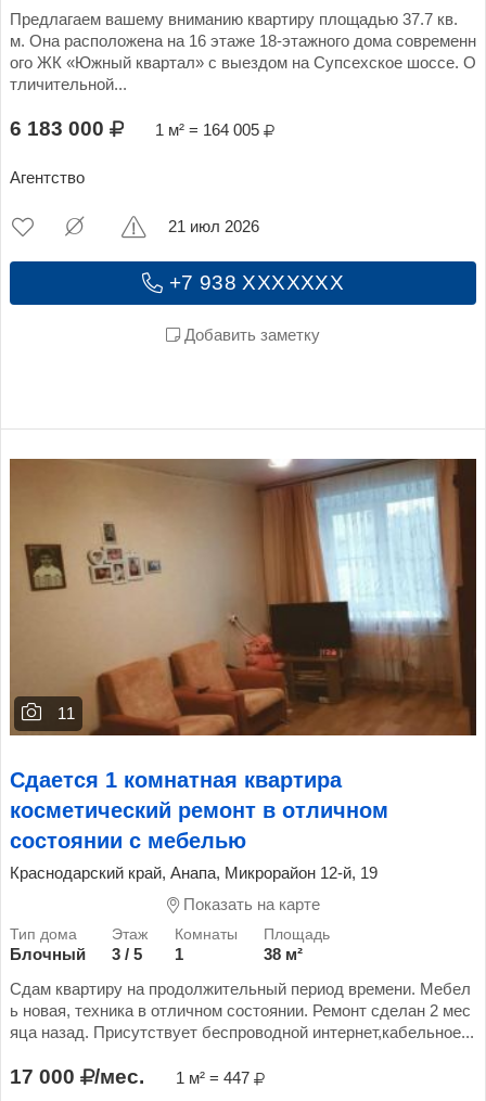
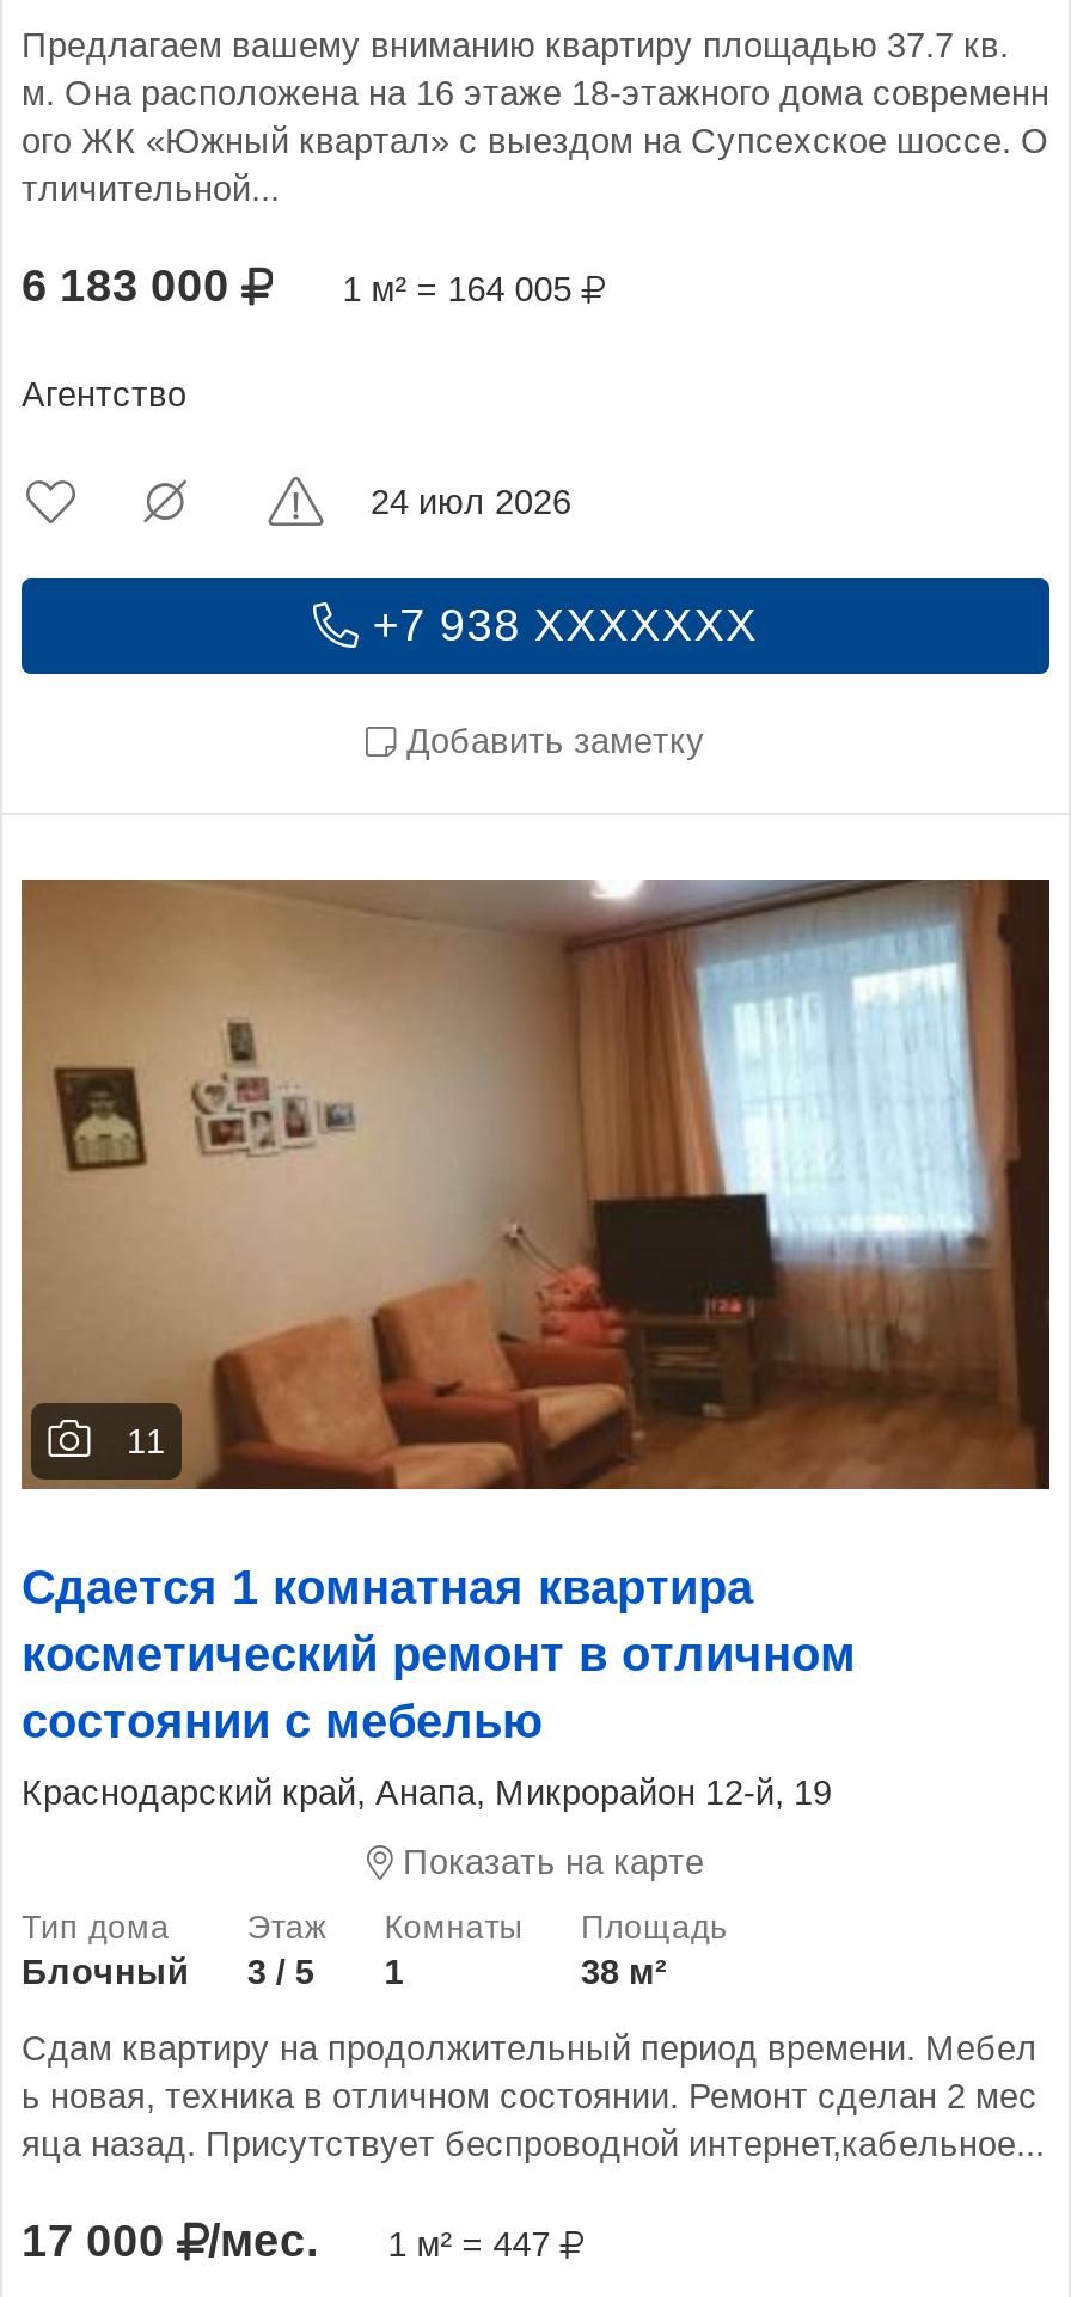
- 21 июл 2026
+ 24 июл 2026
